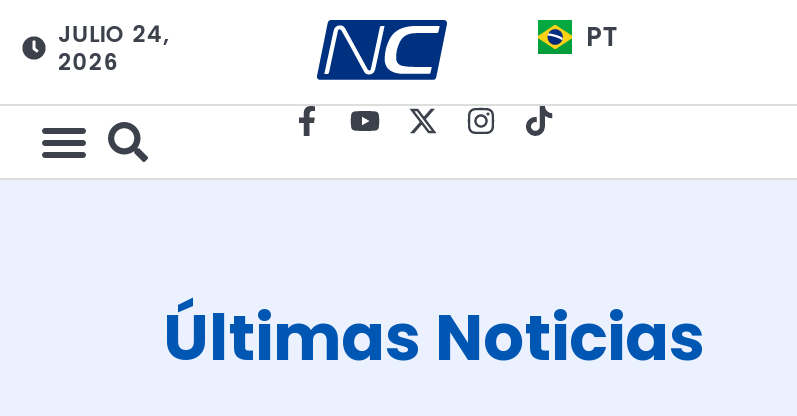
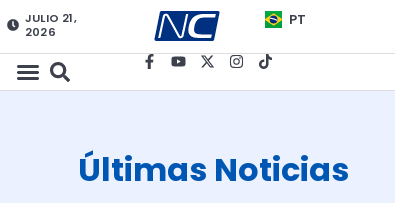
- JULIO 24,
+ JULIO 21,
